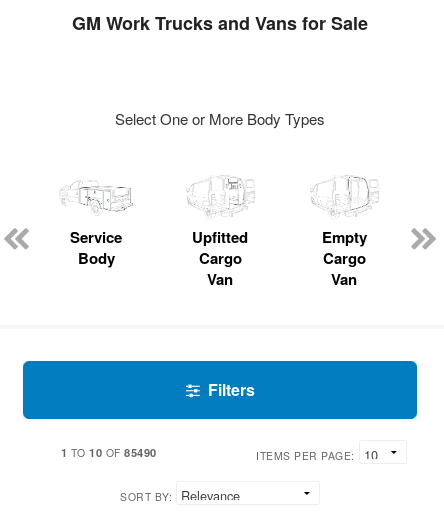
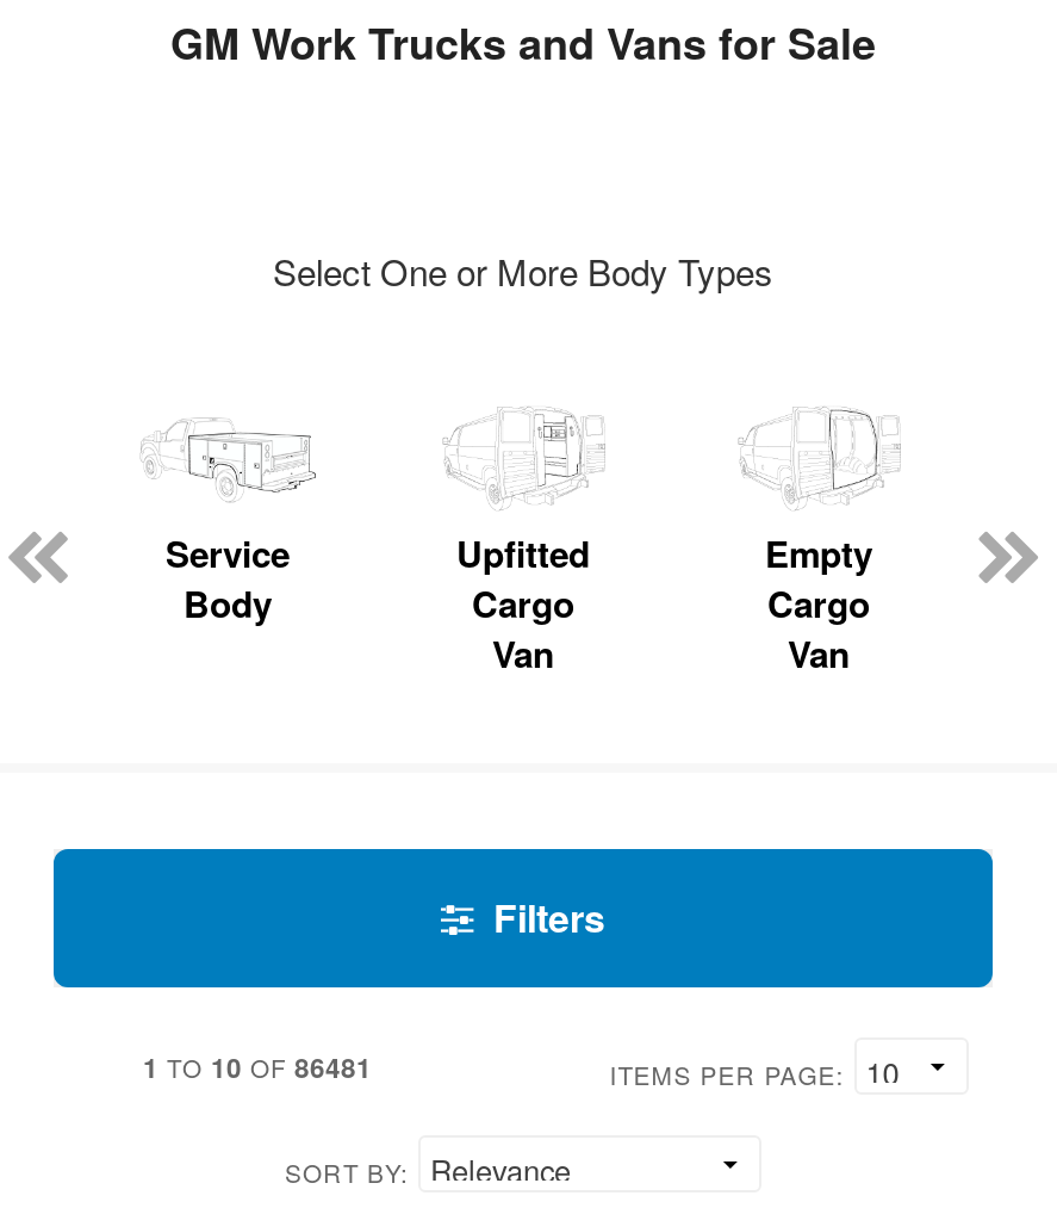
- 1 TO 10 OF 85490
+ 1 TO 10 OF 86481
